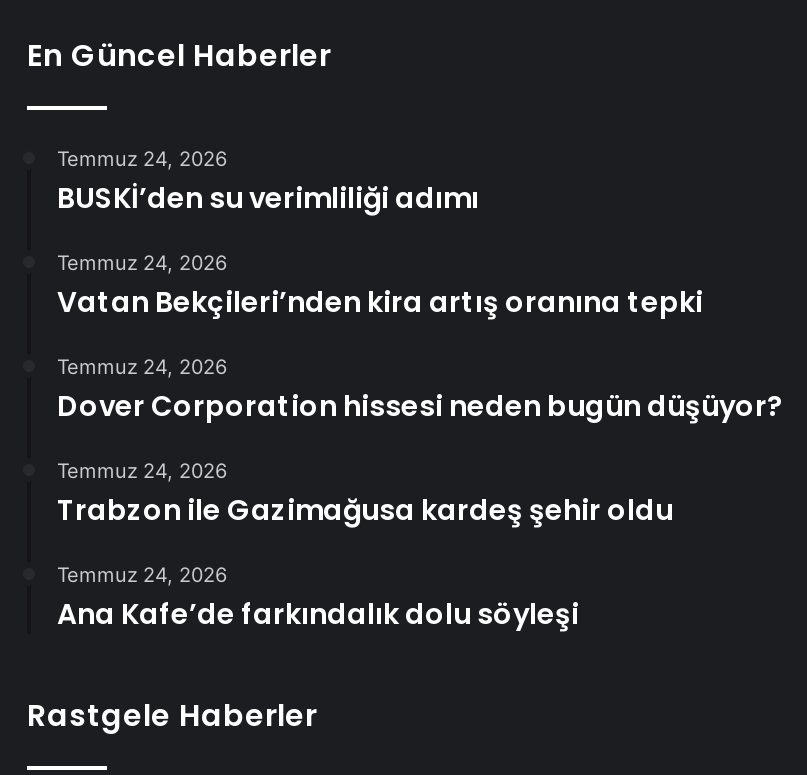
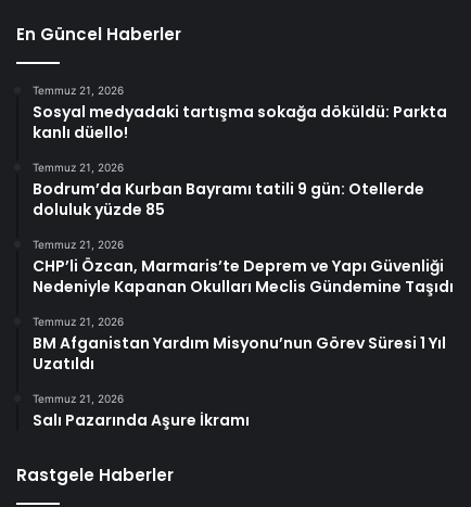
- Temmuz 24, 2026
- BUSKİ’den su verimliliği adımı
+ Temmuz 21, 2026
+ Sosyal medyadaki tartışma sokağa döküldü: Parkta
+ kanlı düello!

- Temmuz 24, 2026
- Vatan Bekçileri’nden kira artış oranına tepki
+ Temmuz 21, 2026
+ Bodrum’da Kurban Bayramı tatili 9 gün: Otellerde
+ doluluk yüzde 85

- Temmuz 24, 2026
- Dover Corporation hissesi neden bugün düşüyor?
+ Temmuz 21, 2026
+ CHP’li Özcan, Marmaris’te Deprem ve Yapı Güvenliği
+ Nedeniyle Kapanan Okulları Meclis Gündemine Taşıdı

- Temmuz 24, 2026
- Trabzon ile Gazimağusa kardeş şehir oldu
+ Temmuz 21, 2026
+ BM Afganistan Yardım Misyonu’nun Görev Süresi 1 Yıl
+ Uzatıldı

- Temmuz 24, 2026
- Ana Kafe’de farkındalık dolu söyleşi
+ Temmuz 21, 2026
+ Salı Pazarında Aşure İkramı
